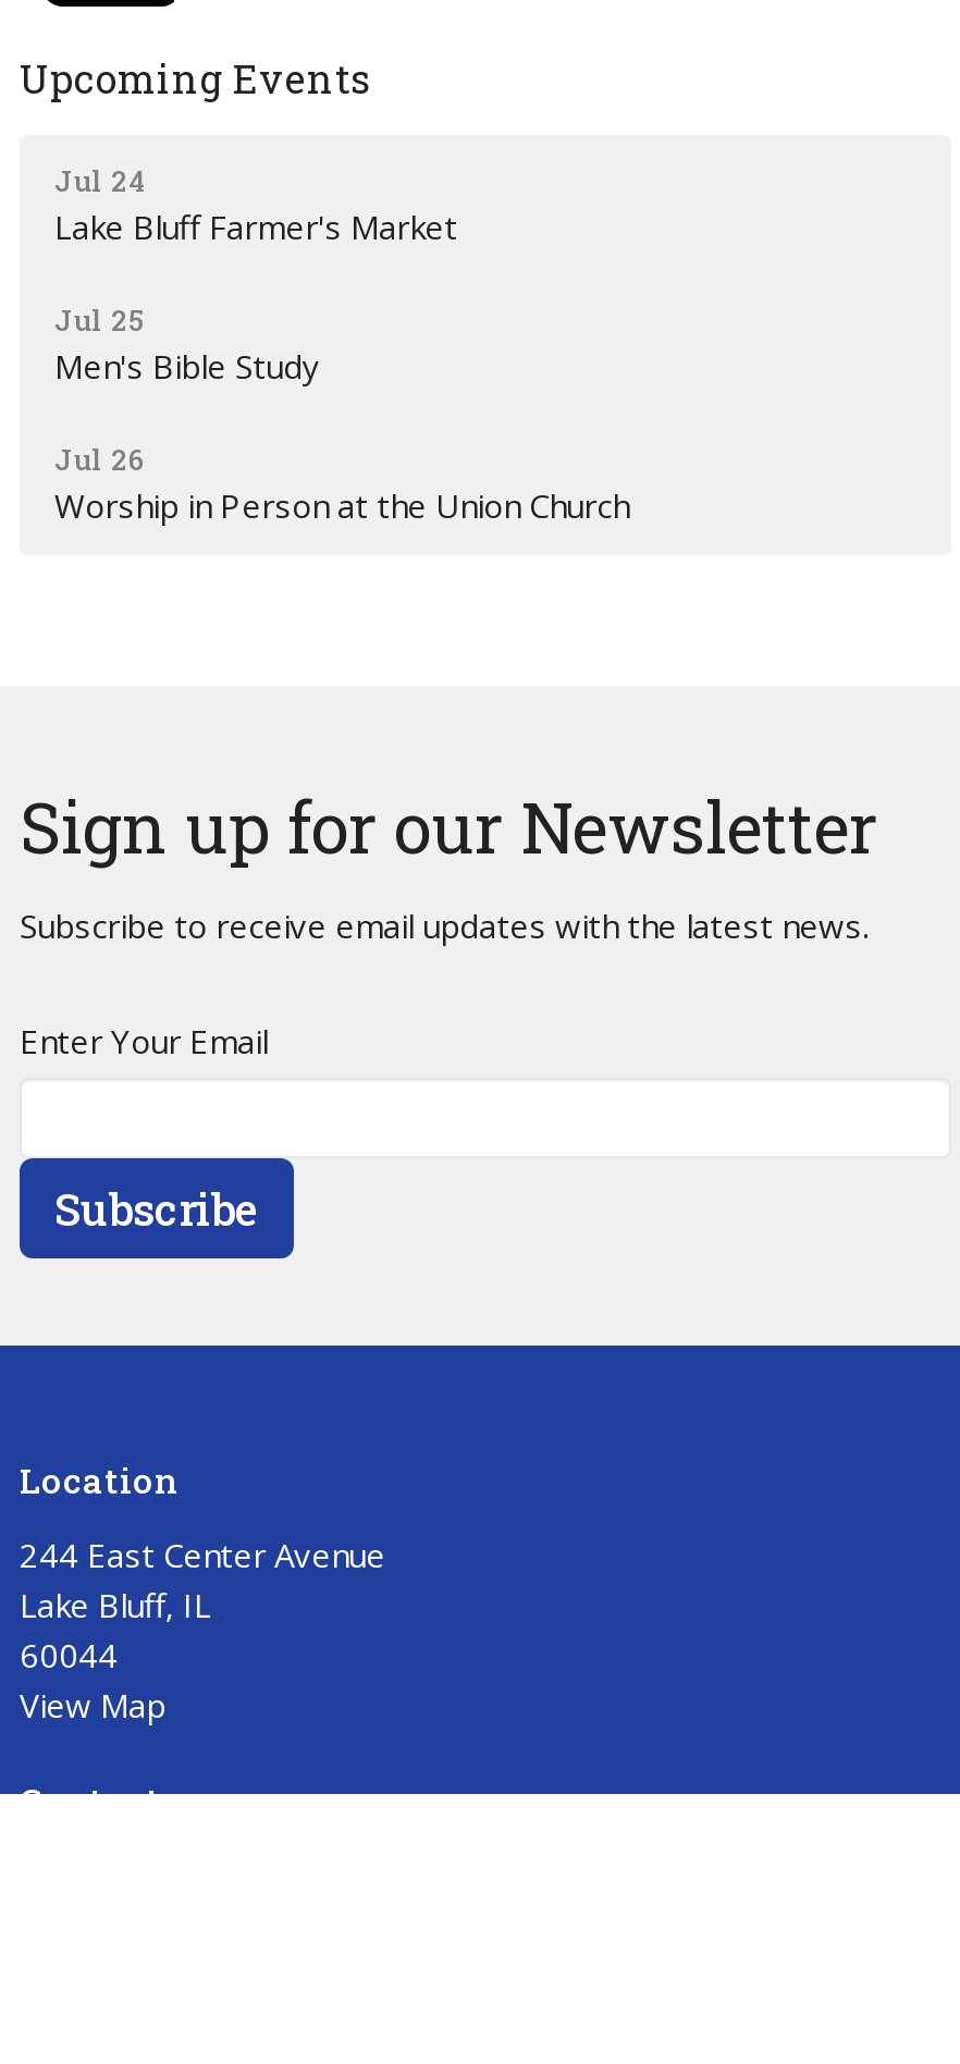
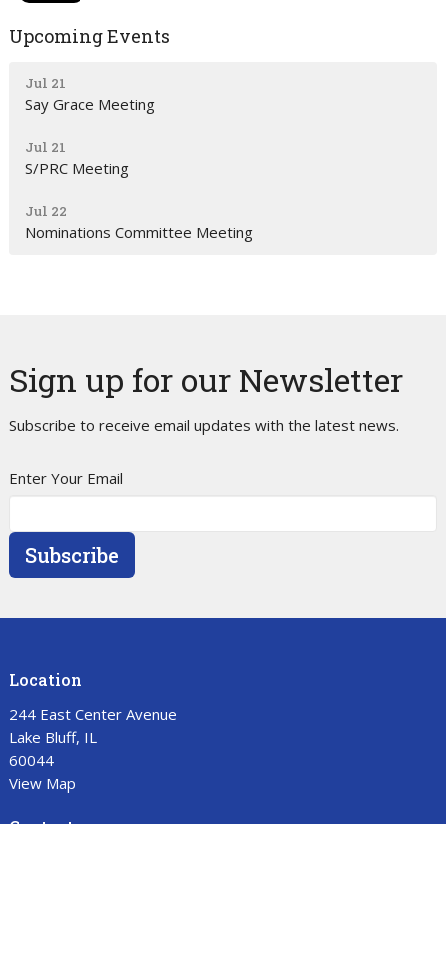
- Jul 24
- Lake Bluff Farmer's Market
+ Jul 21
+ Say Grace Meeting

- Jul 25
- Men's Bible Study
+ Jul 21
+ S/PRC Meeting

- Jul 26
- Worship in Person at the Union Church
+ Jul 22
+ Nominations Committee Meeting
